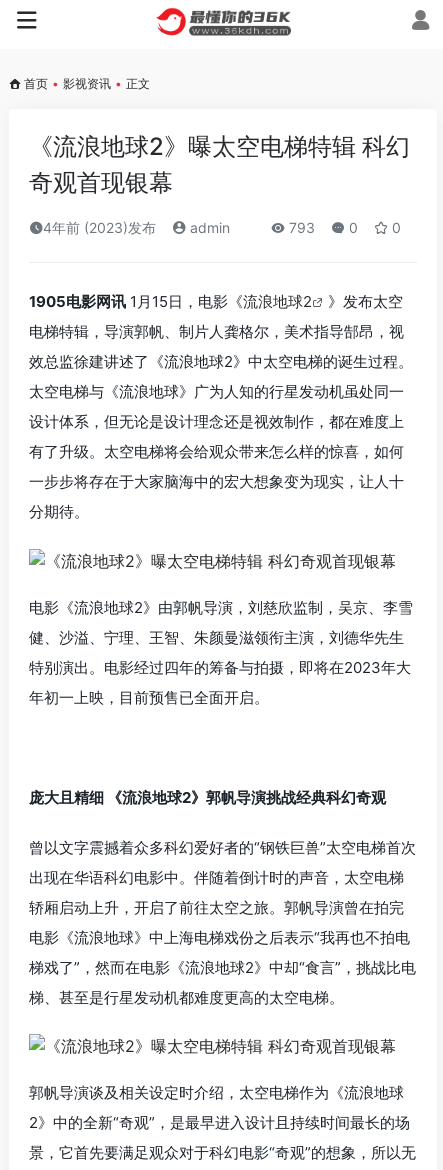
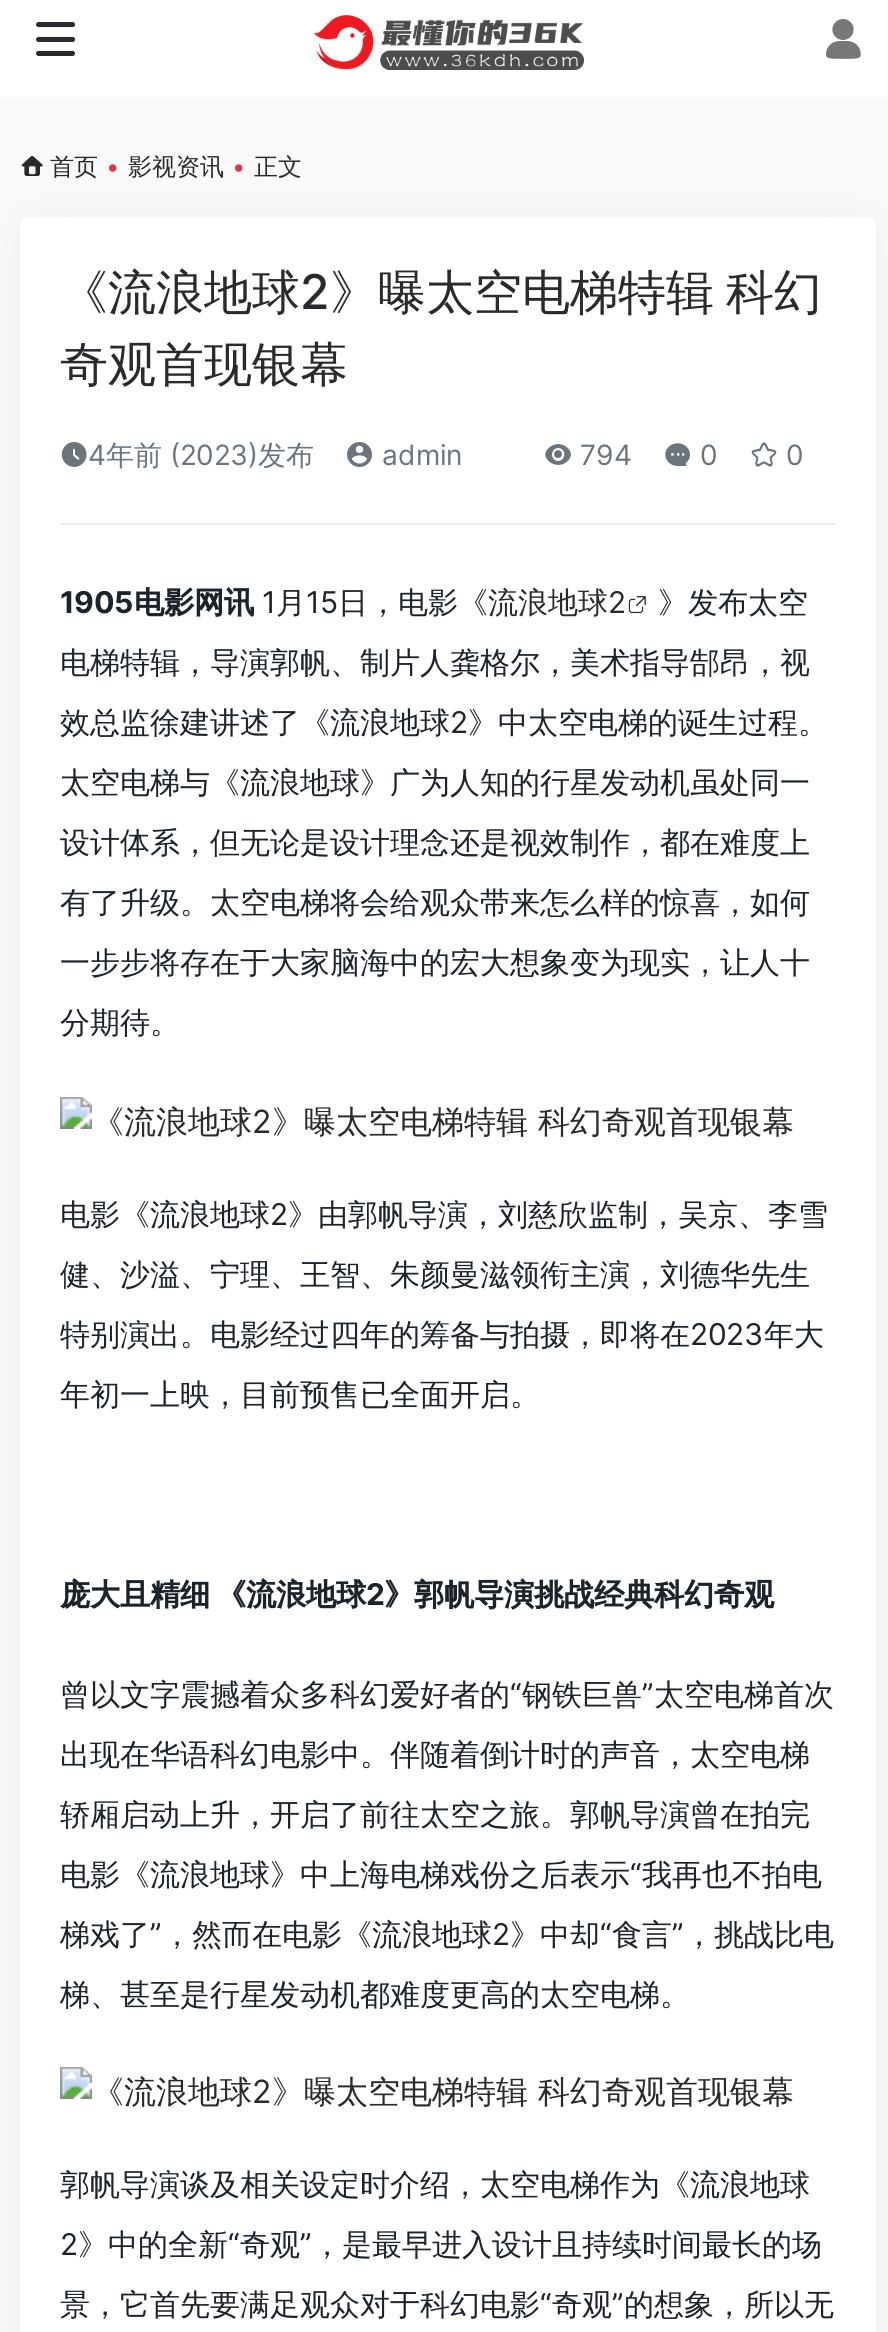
- 793 0 0
+ 794 0 0
